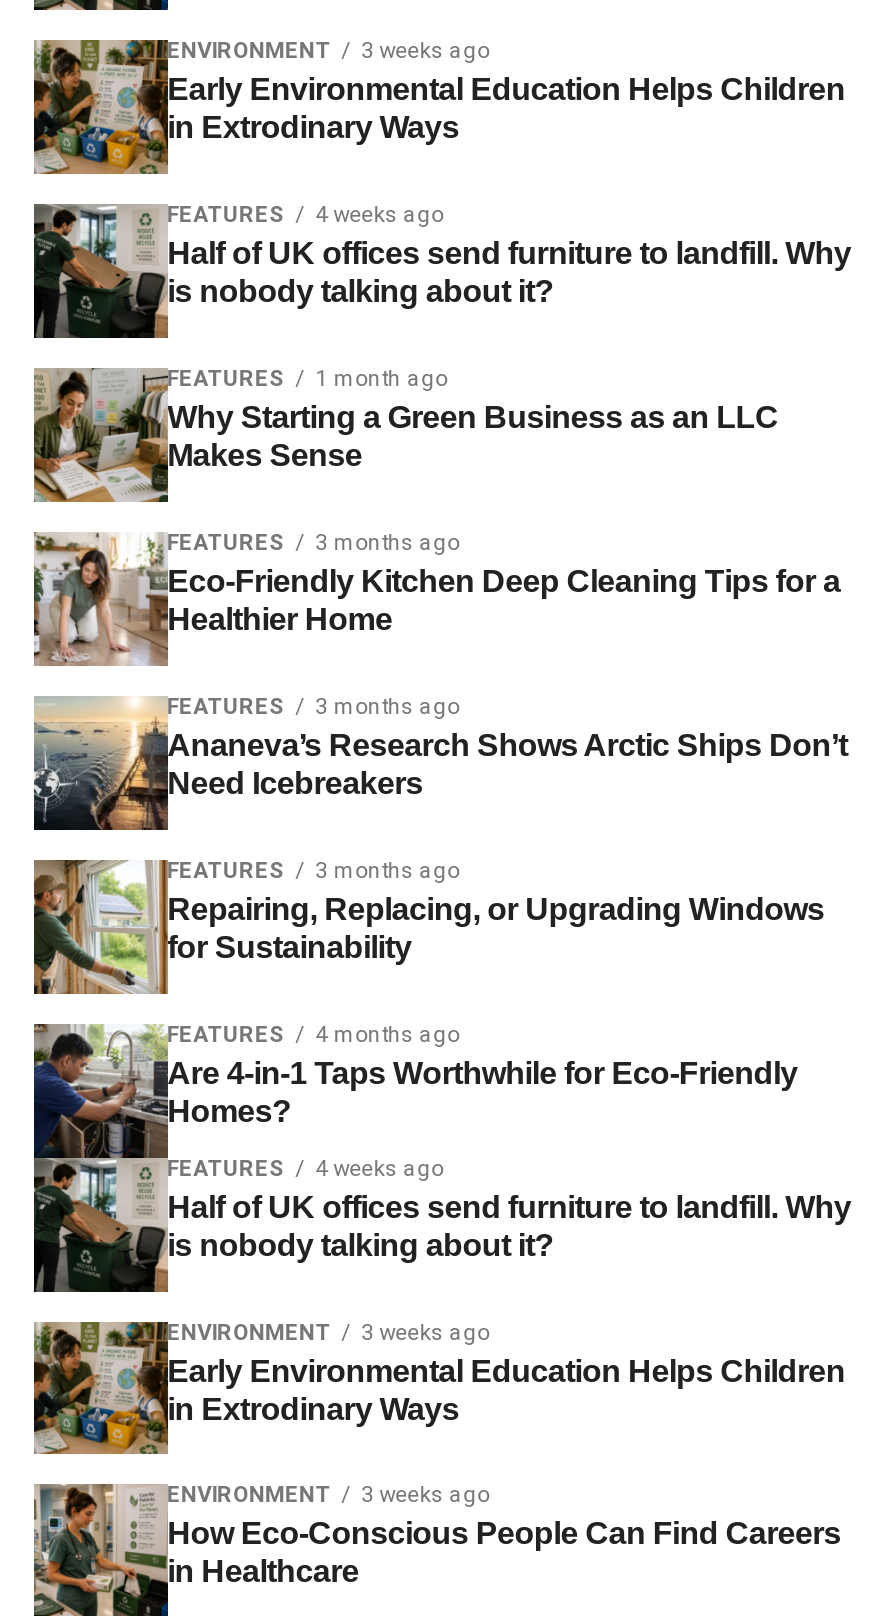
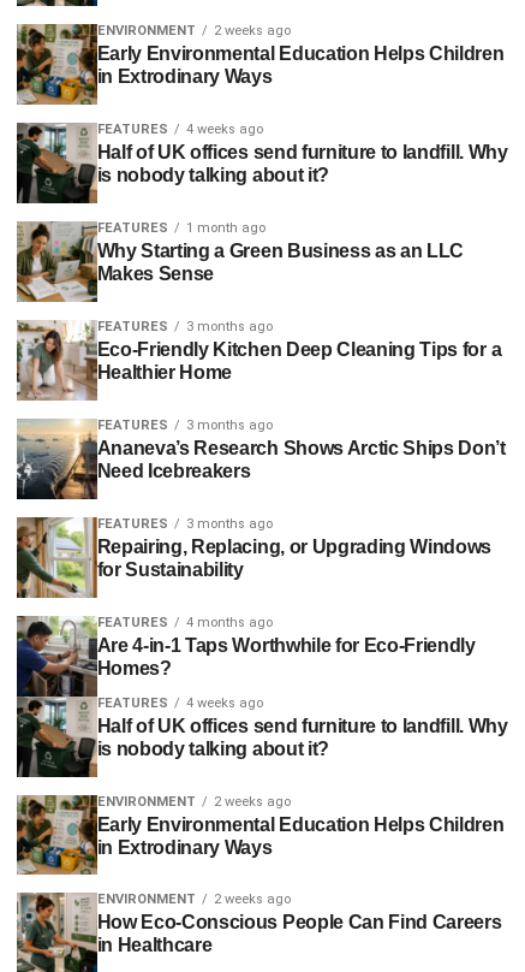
- ENVIRONMENT 3 weeks ago
+ ENVIRONMENT 2 weeks ago

- ENVIRONMENT 3 weeks ago
+ ENVIRONMENT 2 weeks ago

- 3 weeks ago
+ 2 weeks ago
